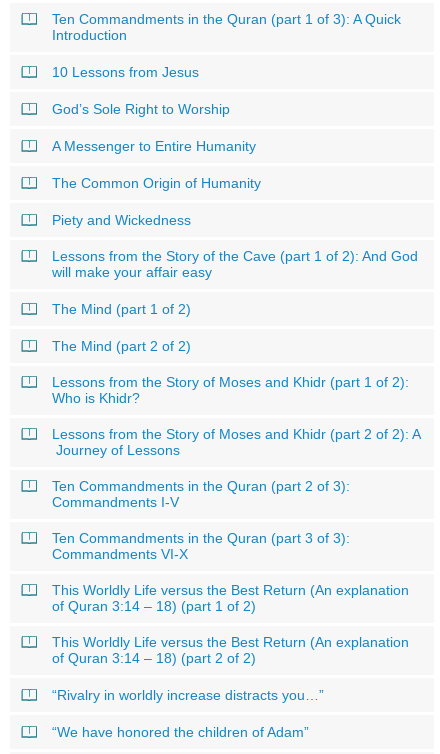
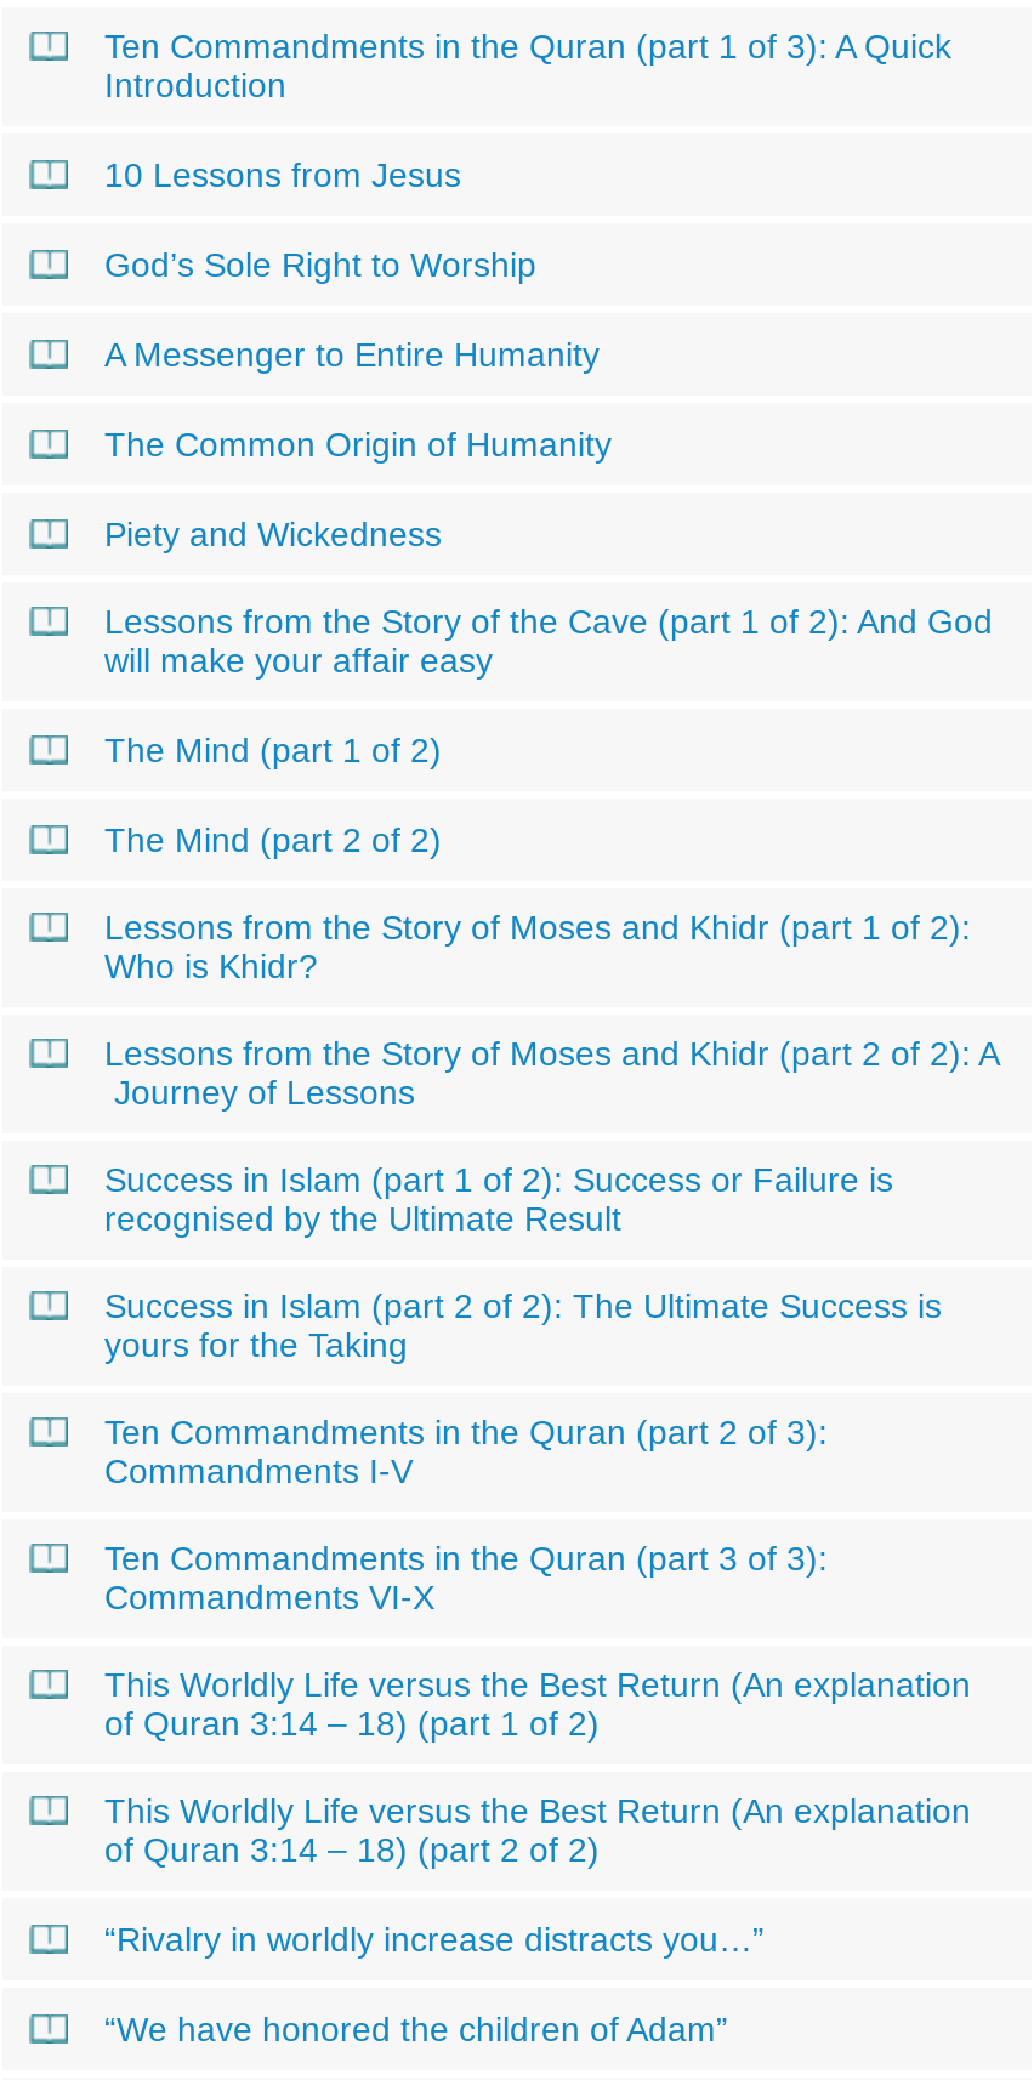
+ Success in Islam (part 1 of 2): Success or Failure is
+ recognised by the Ultimate Result
+ Success in Islam (part 2 of 2): The Ultimate Success is
+ yours for the Taking
